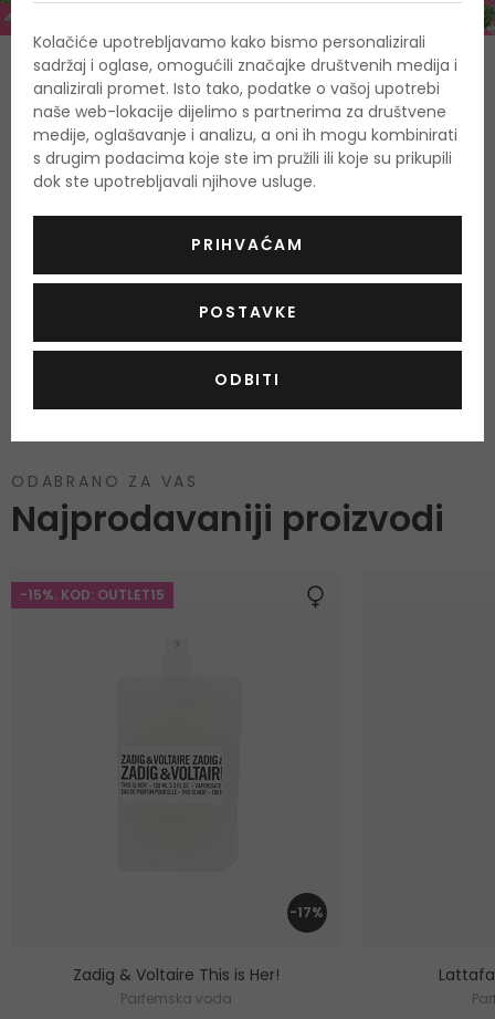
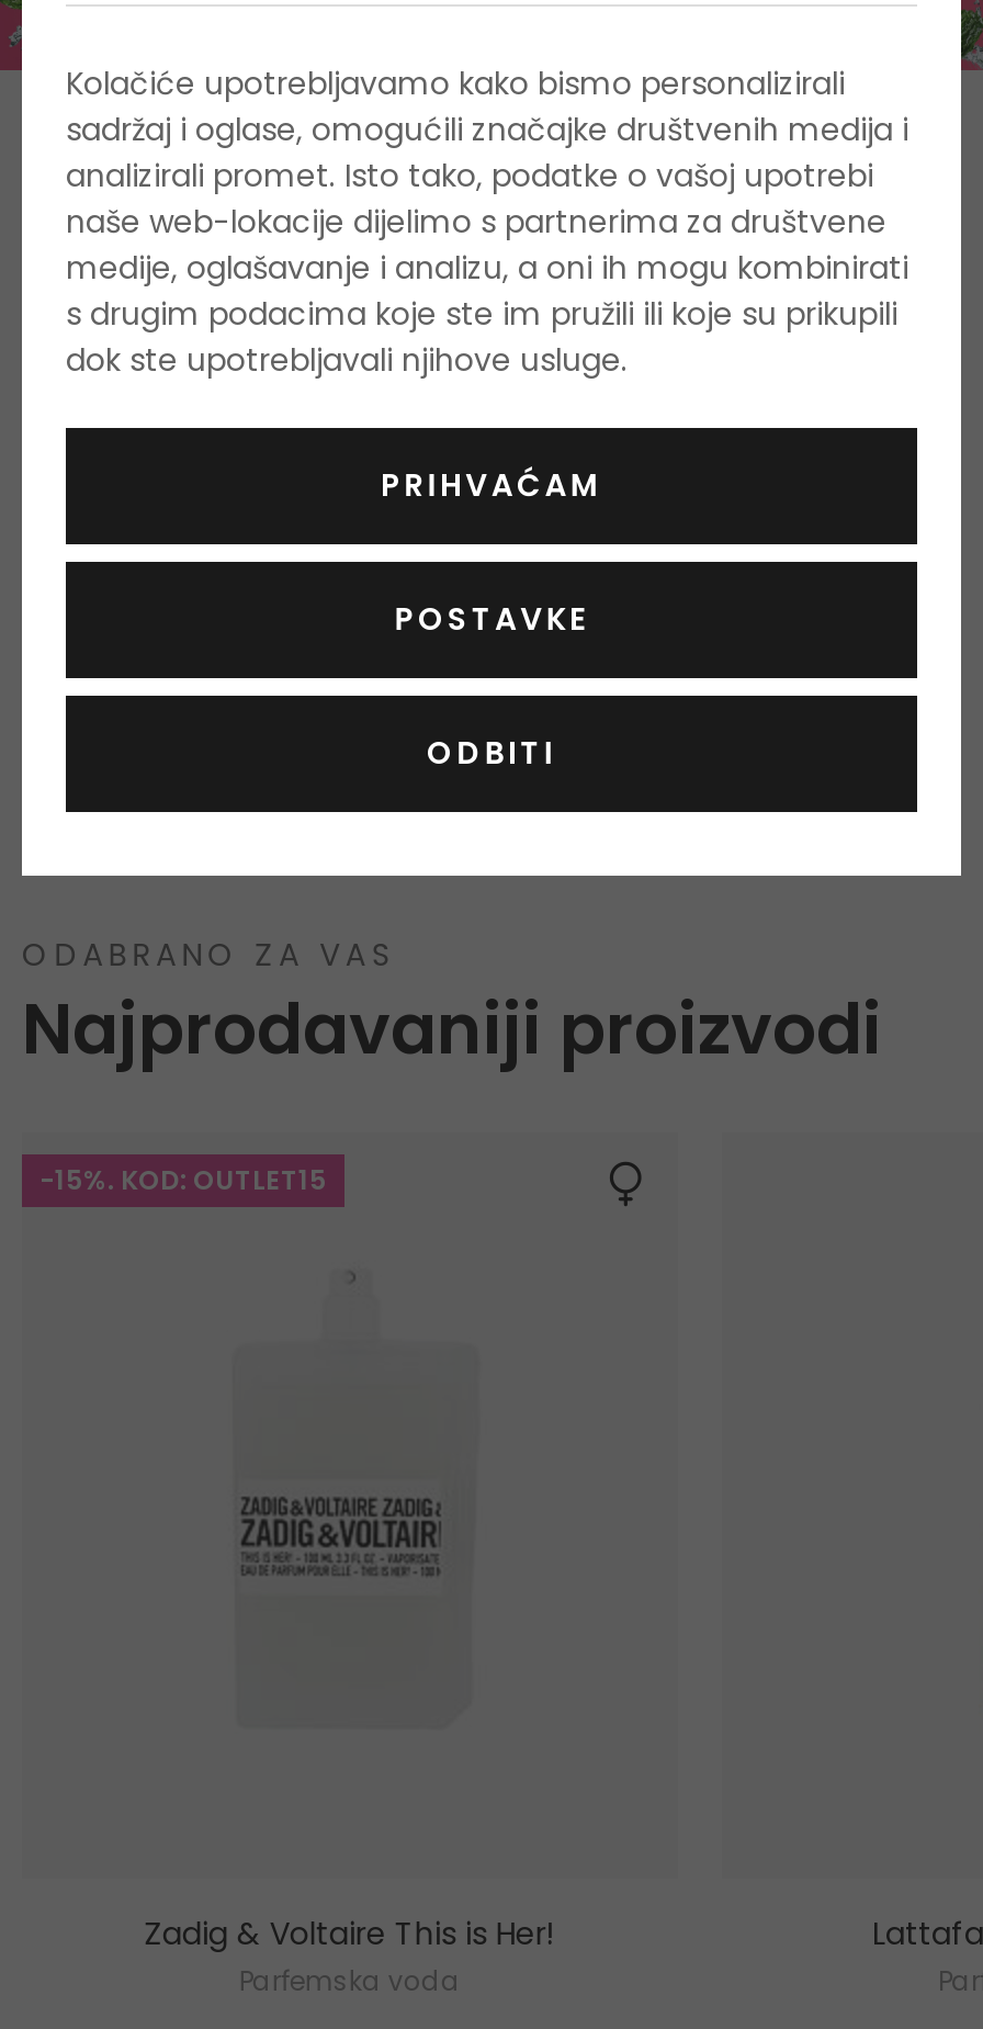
- -17%
